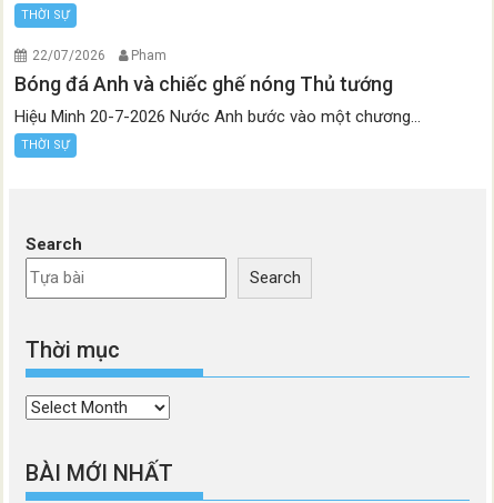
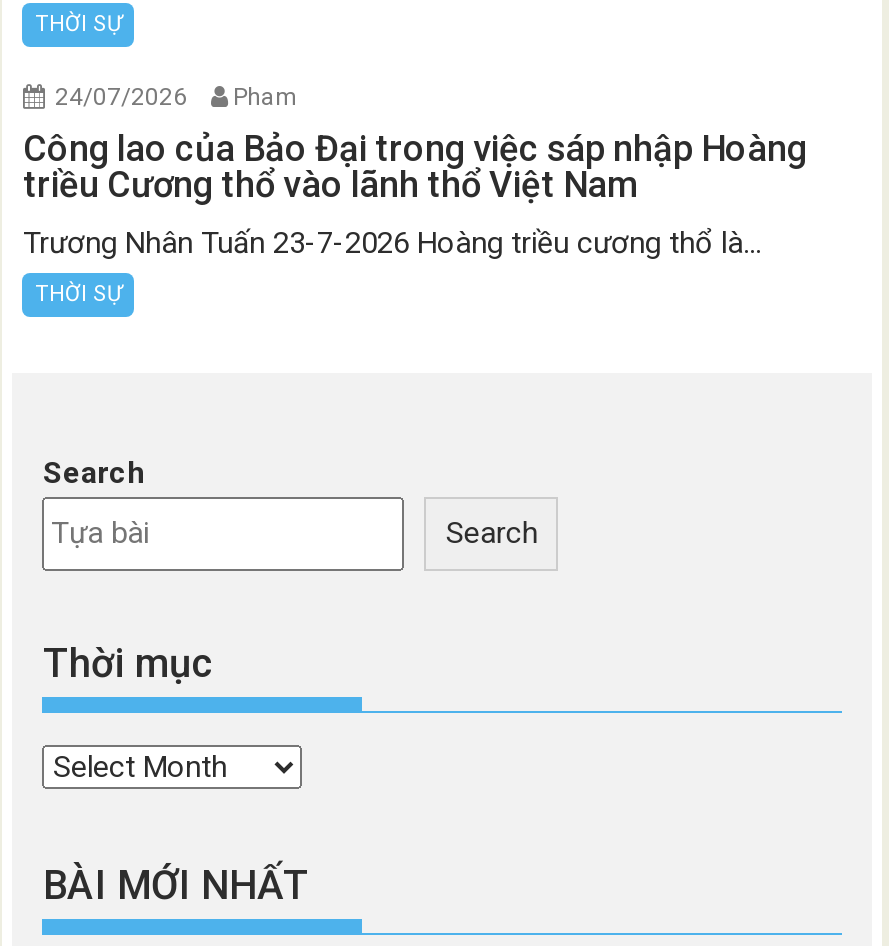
- 22/07/2026 Pham
+ 24/07/2026 Pham

- Bóng đá Anh và chiếc ghế nóng Thủ tướng
+ Công lao của Bảo Đại trong việc sáp nhập Hoàng
+ triều Cương thổ vào lãnh thổ Việt Nam

- Hiệu Minh 20-7-2026 Nước Anh bước vào một chương...
+ Trương Nhân Tuấn 23-7-2026 Hoàng triều cương thổ là...
